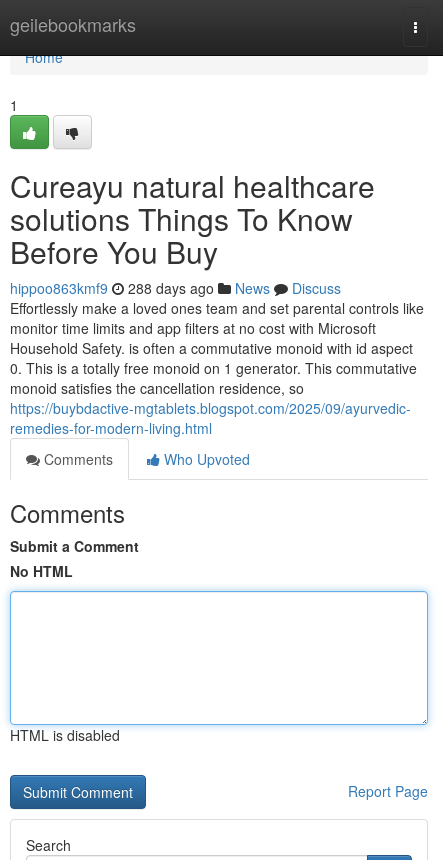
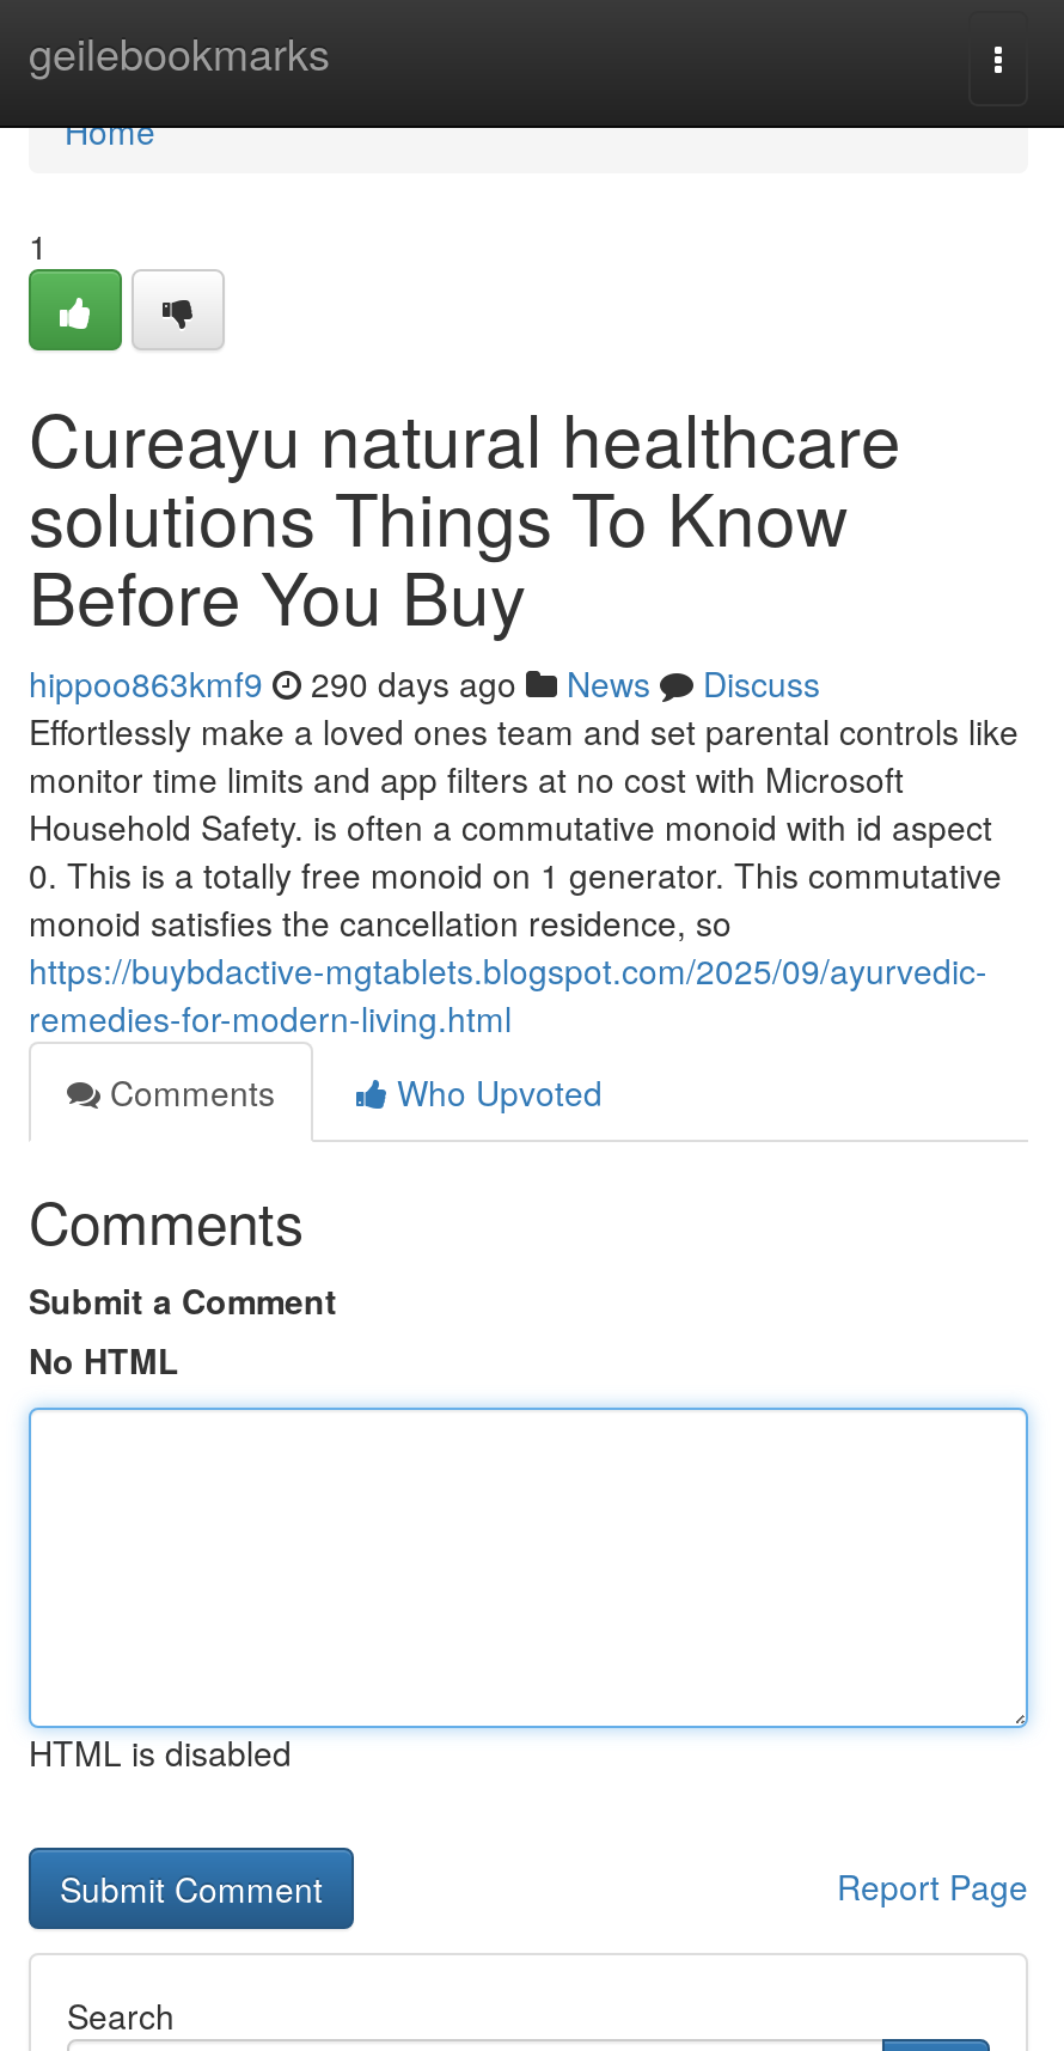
- hippoo863kmf9 288 days ago News Discuss
+ hippoo863kmf9 290 days ago News Discuss
